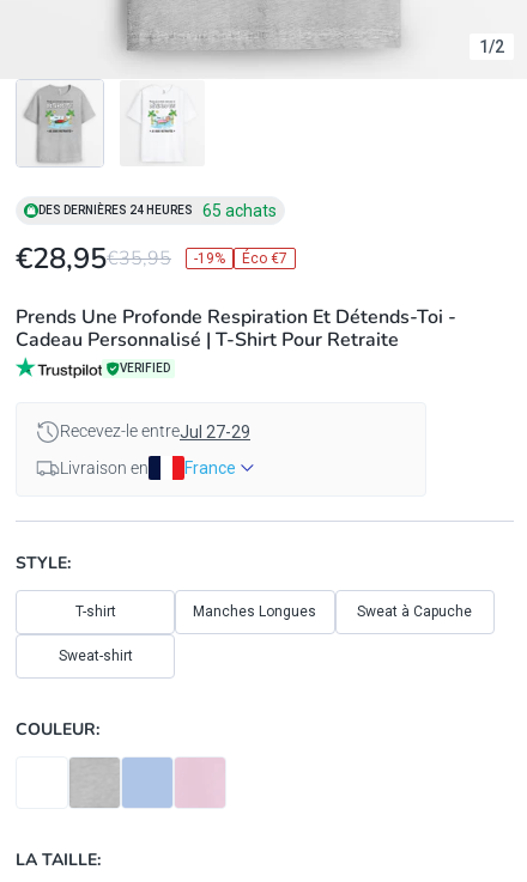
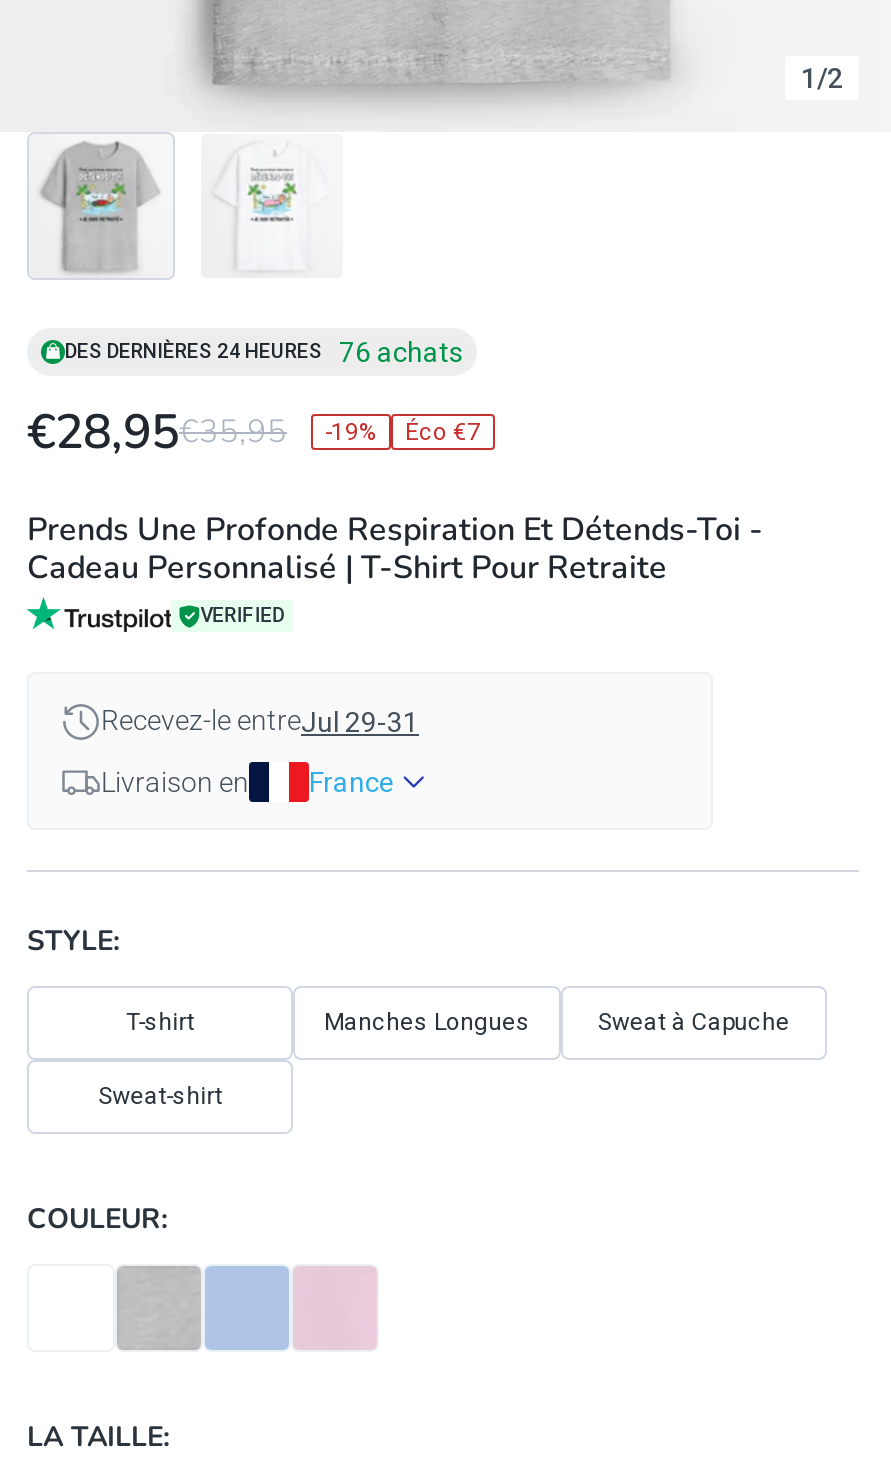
- DES DERNIÈRES 24 HEURES 65 achats
+ DES DERNIÈRES 24 HEURES 76 achats

- Recevez-le entreJul 27-29
+ Recevez-le entreJul 29-31
